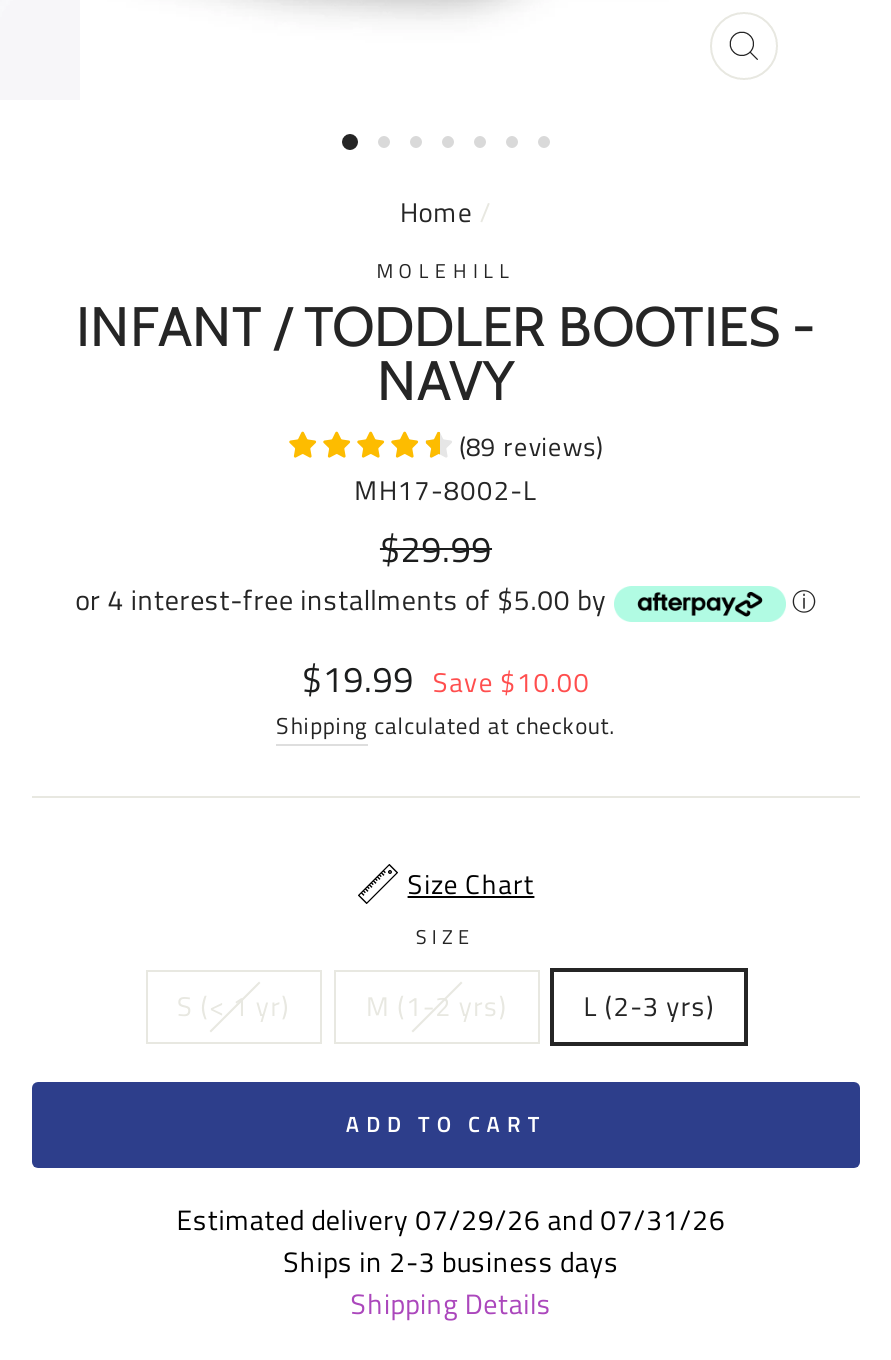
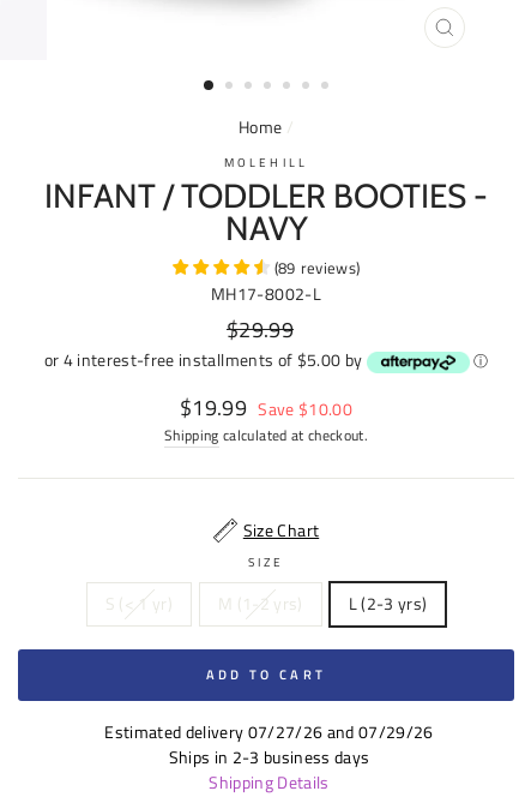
- Estimated delivery 07/29/26 and 07/31/26
+ Estimated delivery 07/27/26 and 07/29/26
